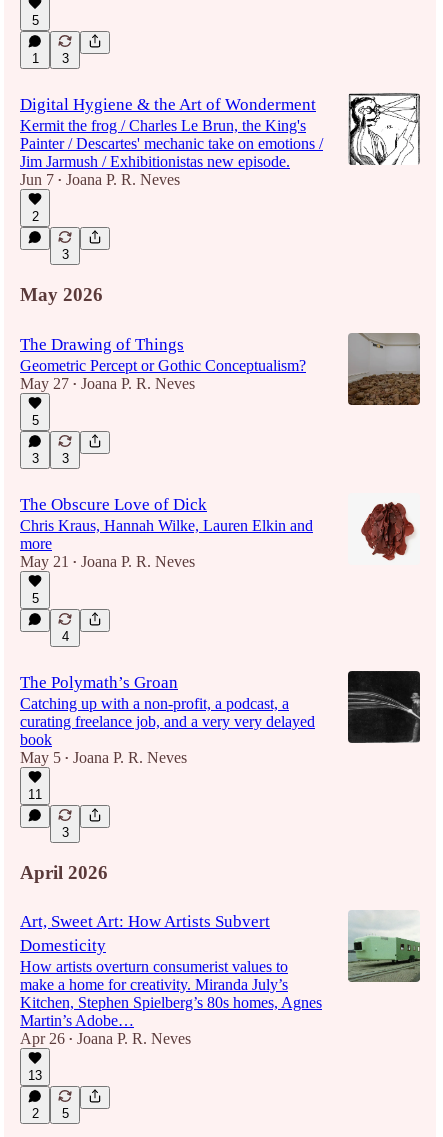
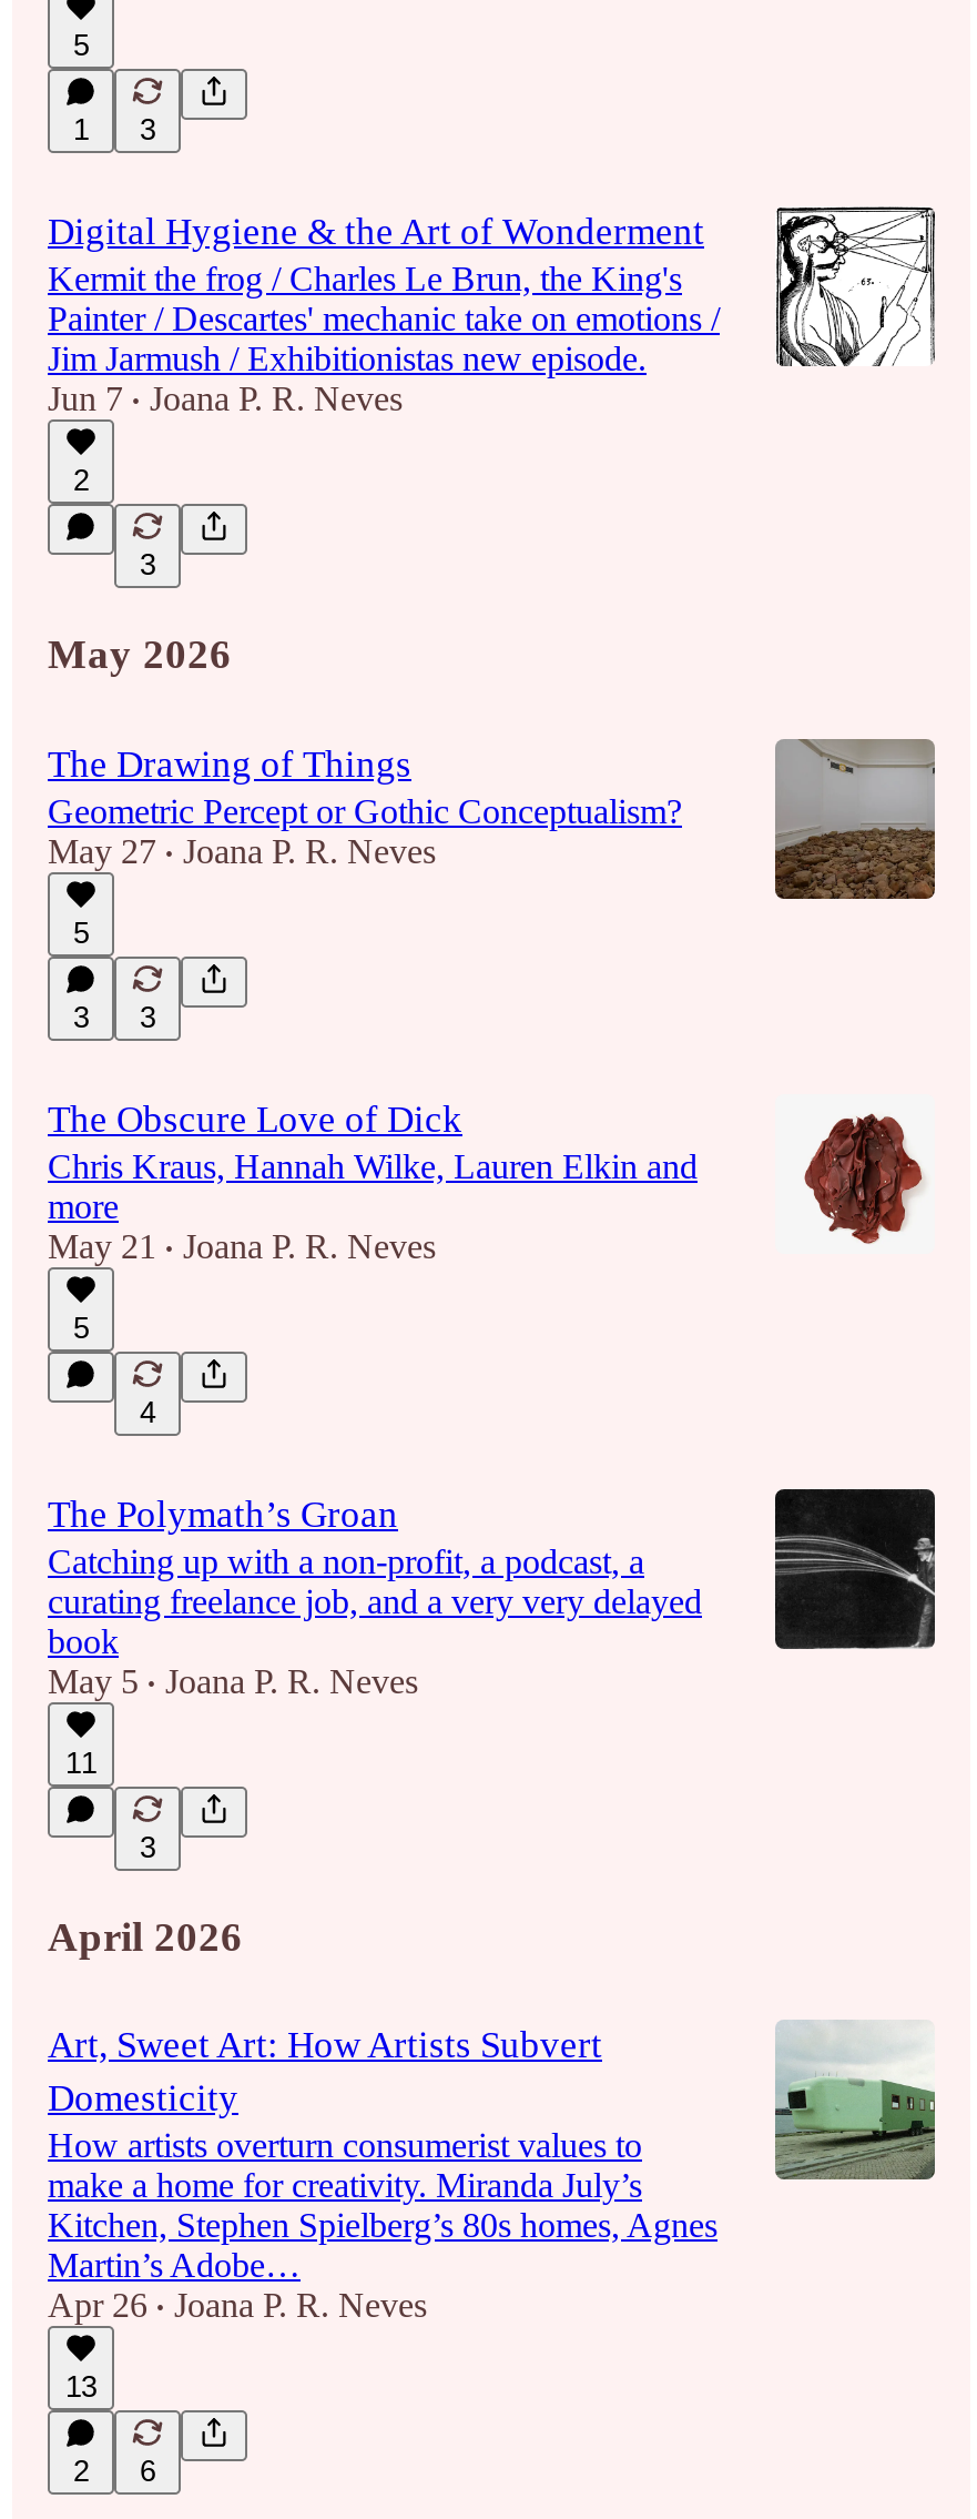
- 2 5
+ 2 6
